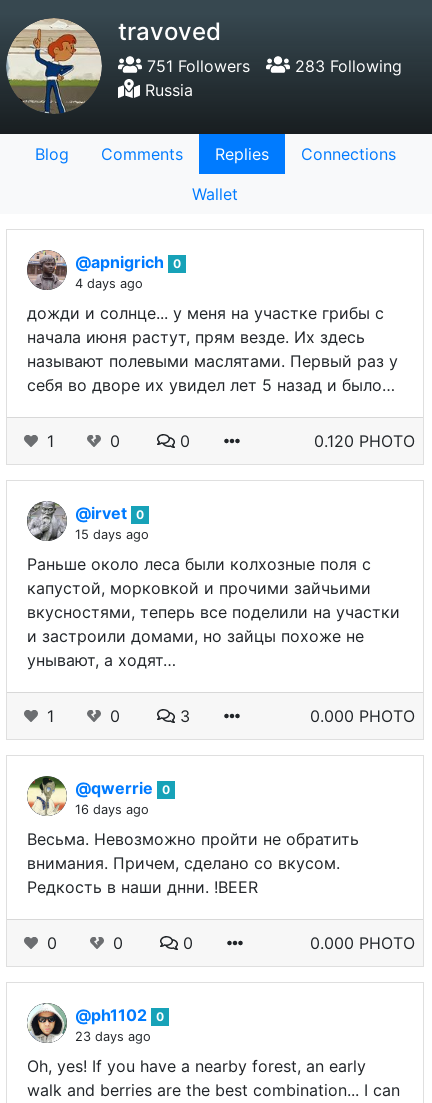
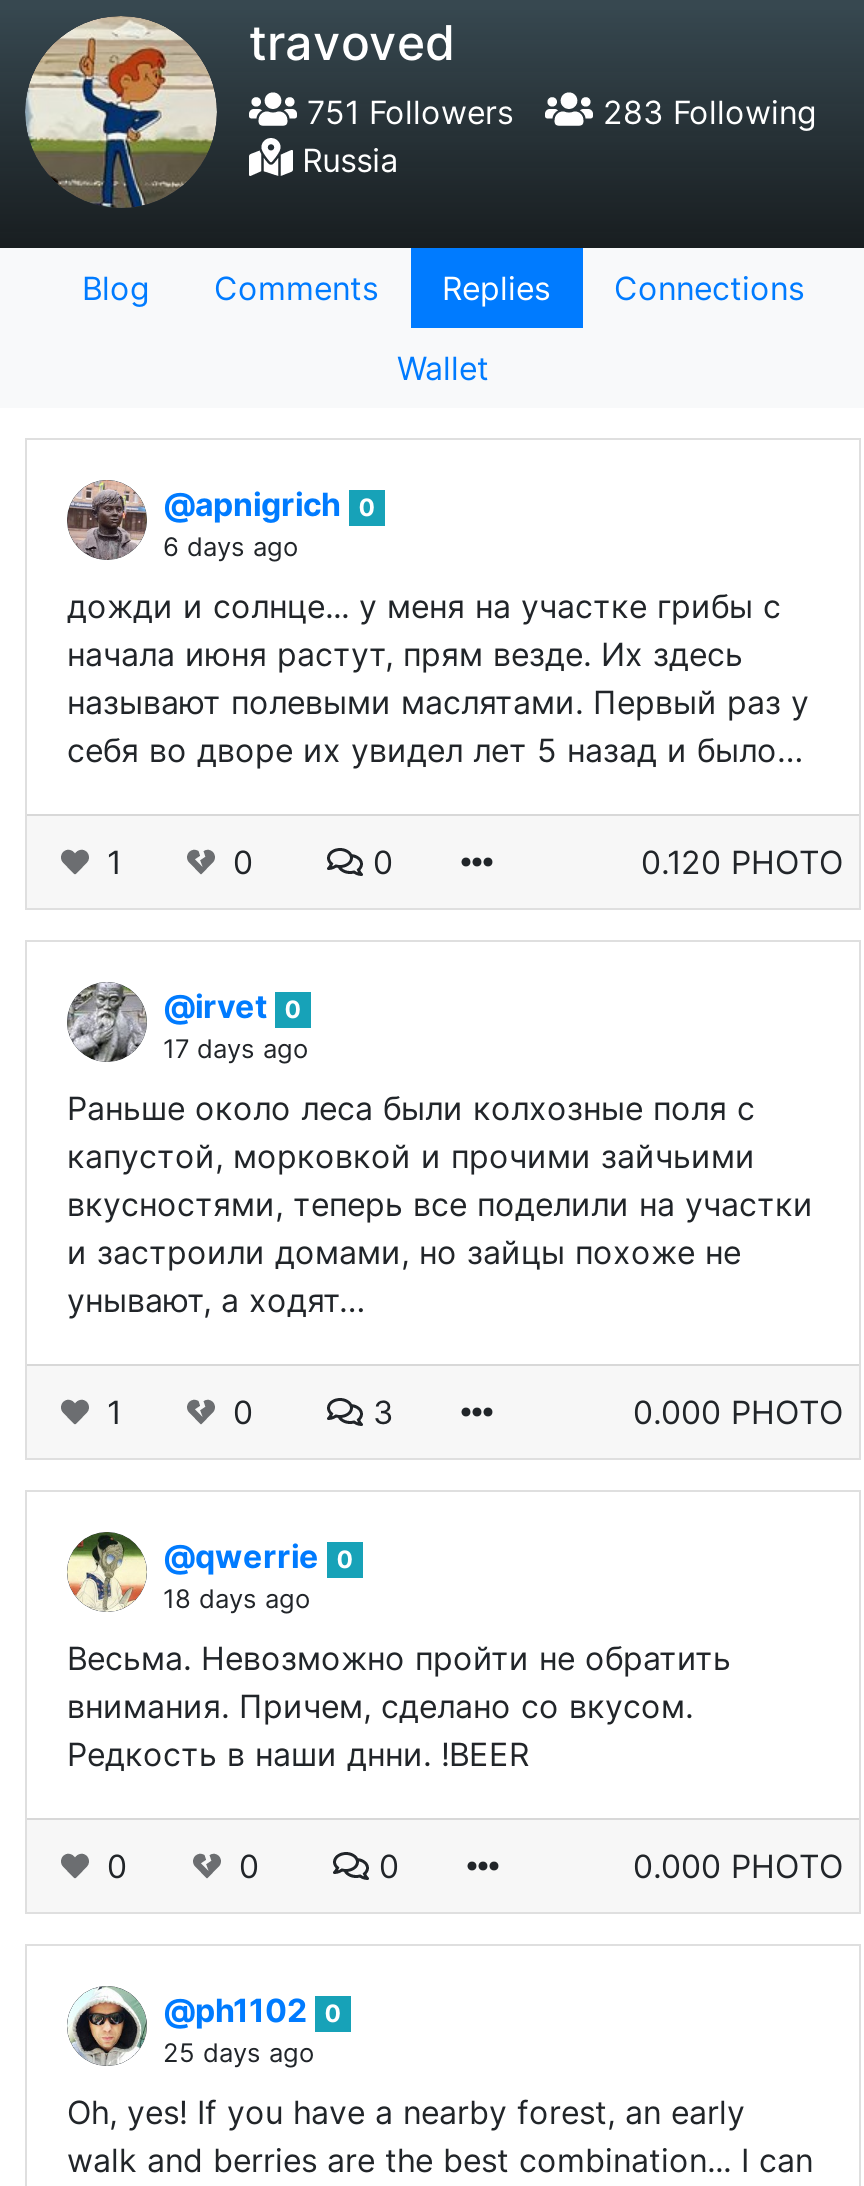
- 4 days ago
+ 6 days ago

- 15 days ago
+ 17 days ago

- 16 days ago
+ 18 days ago

- 23 days ago
+ 25 days ago
